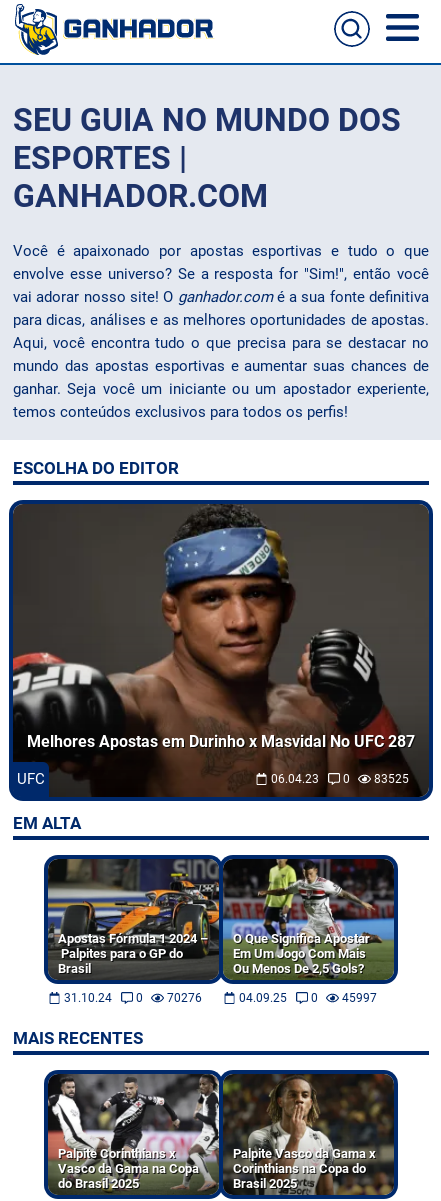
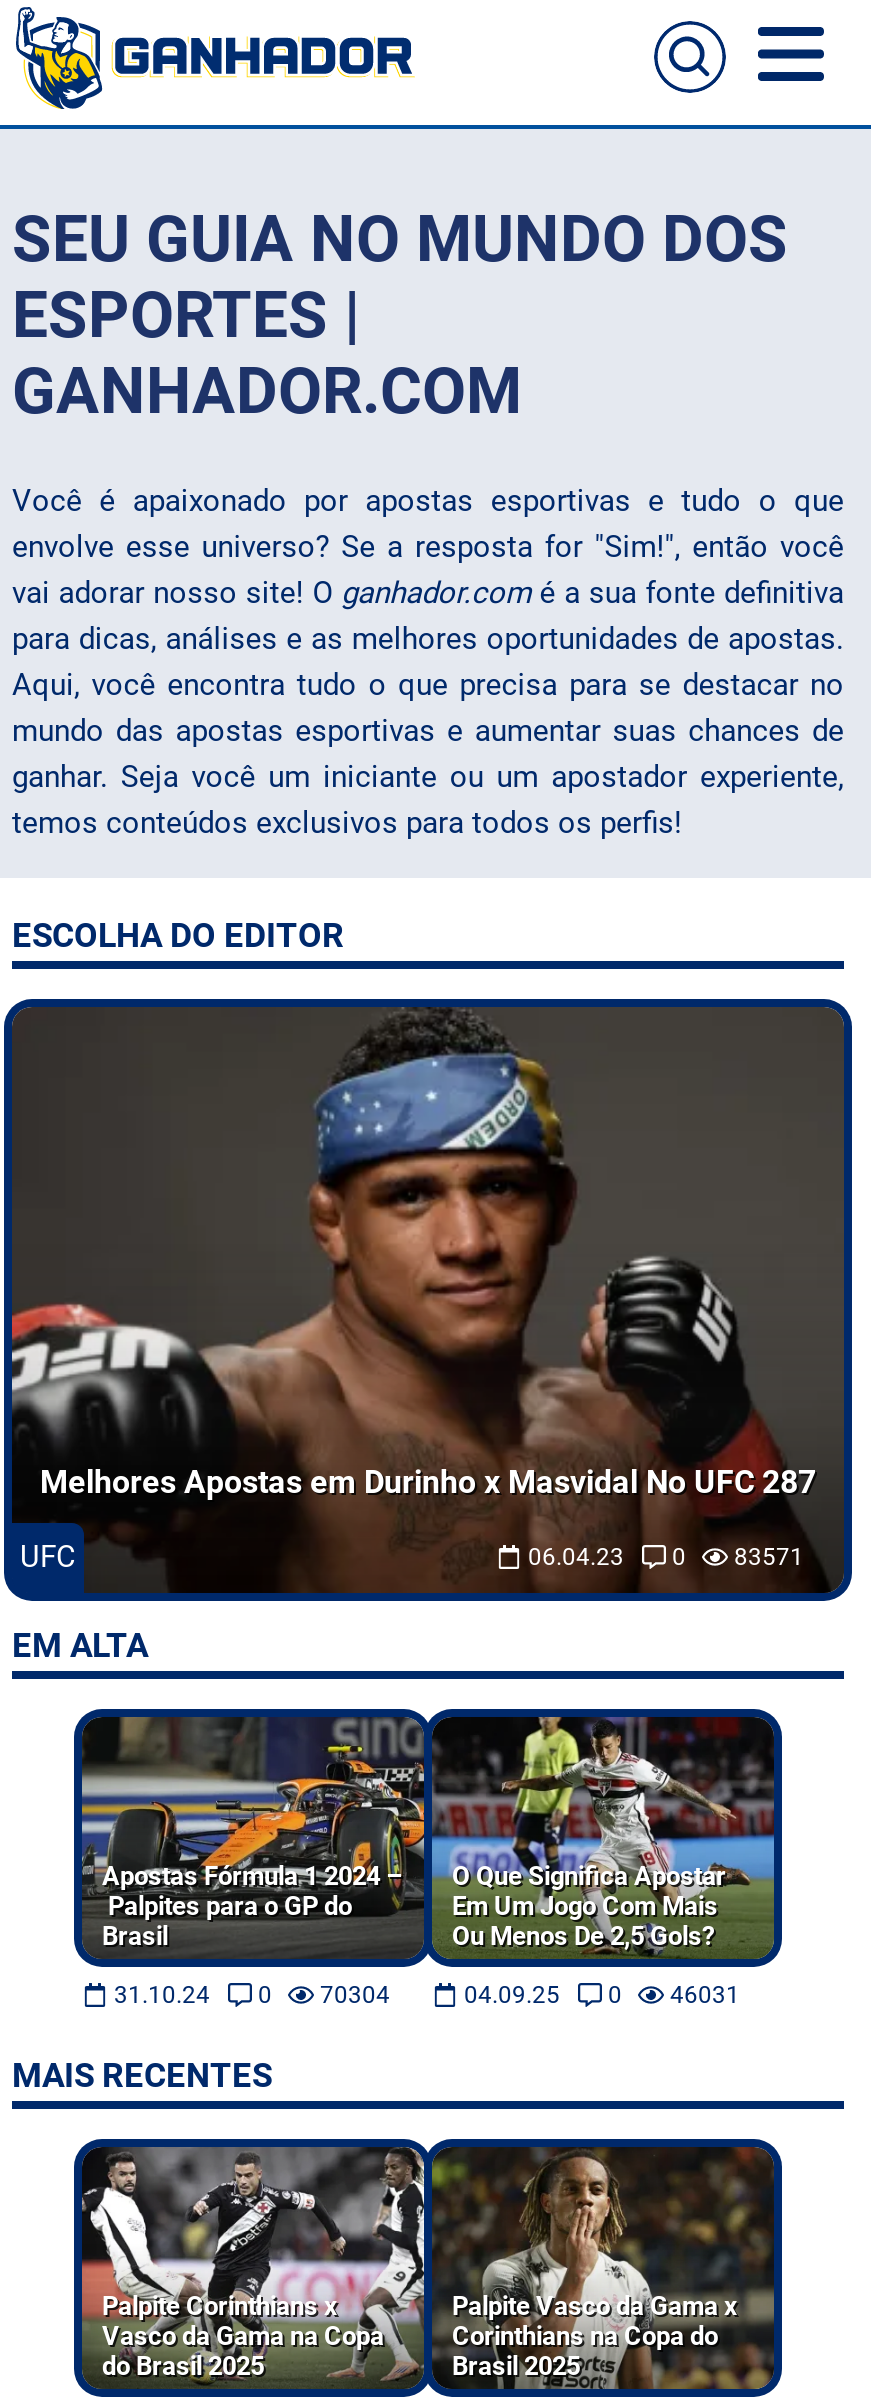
- 06.04.23 0 83525
+ 06.04.23 0 83571

- 31.10.24 0 70276
+ 31.10.24 0 70304

- 04.09.25 0 45997
+ 04.09.25 0 46031
